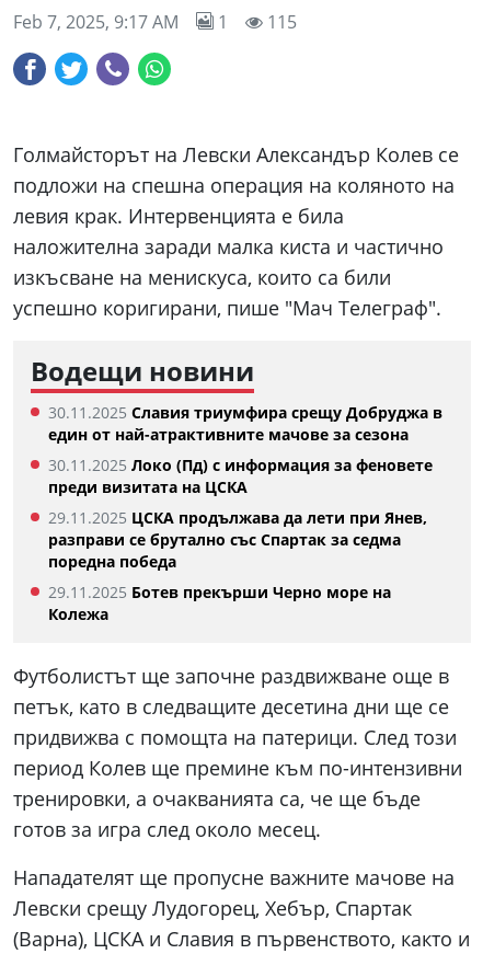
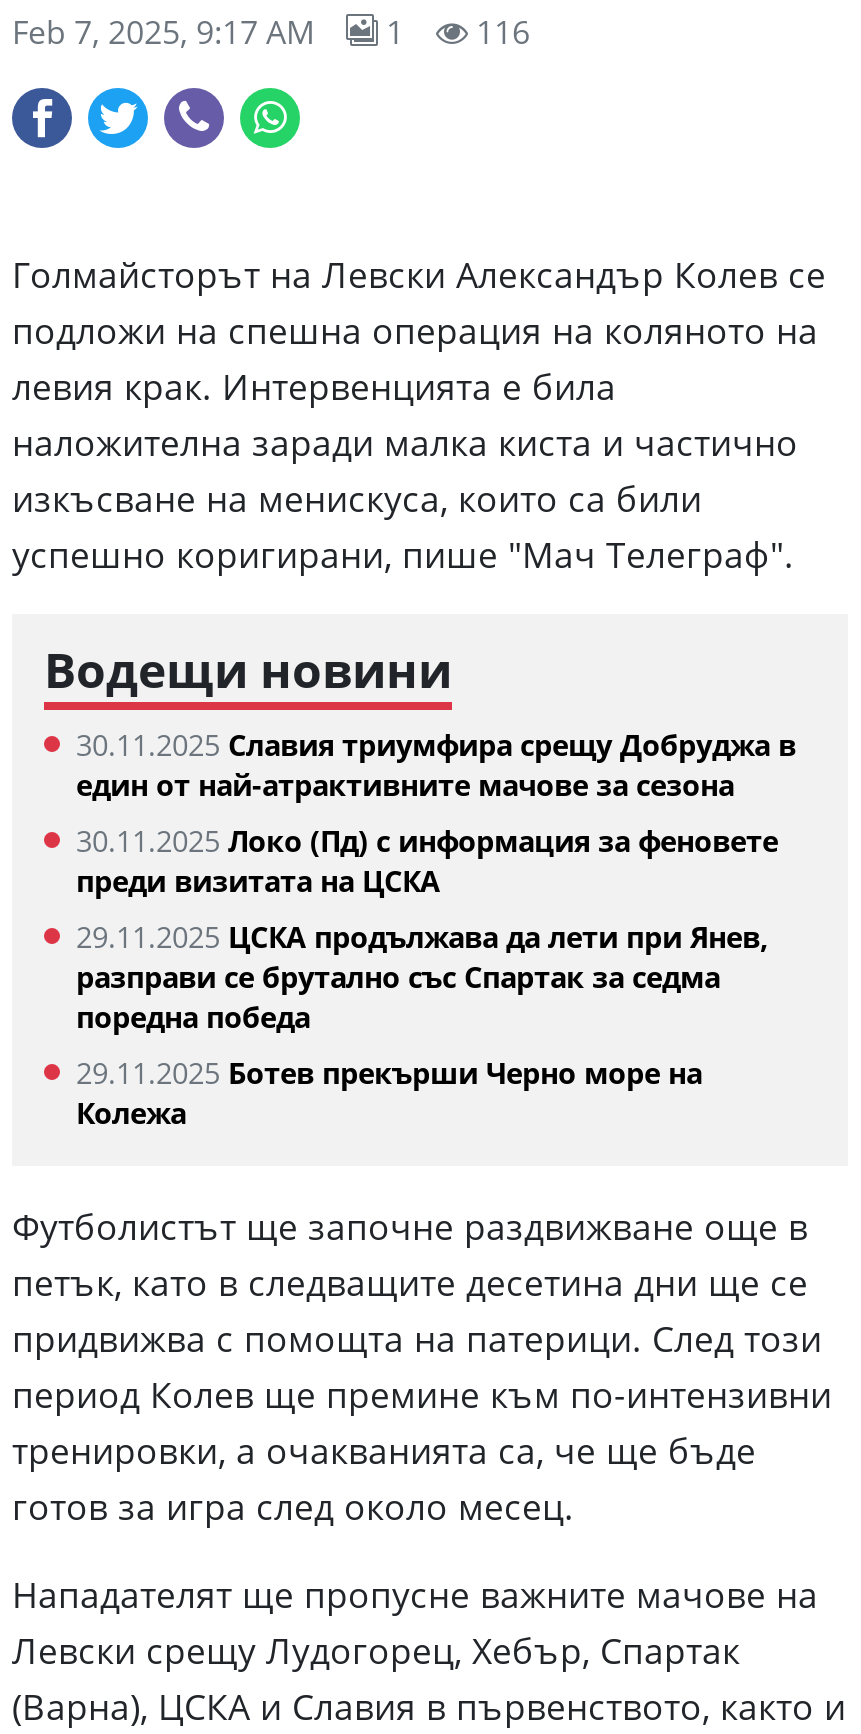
- Feb 7, 2025, 9:17 AM 1 115
+ Feb 7, 2025, 9:17 AM 1 116
